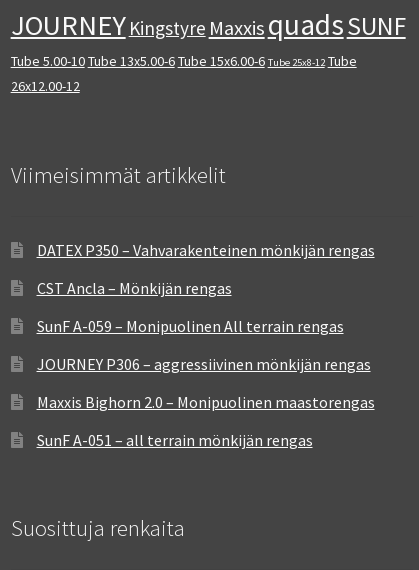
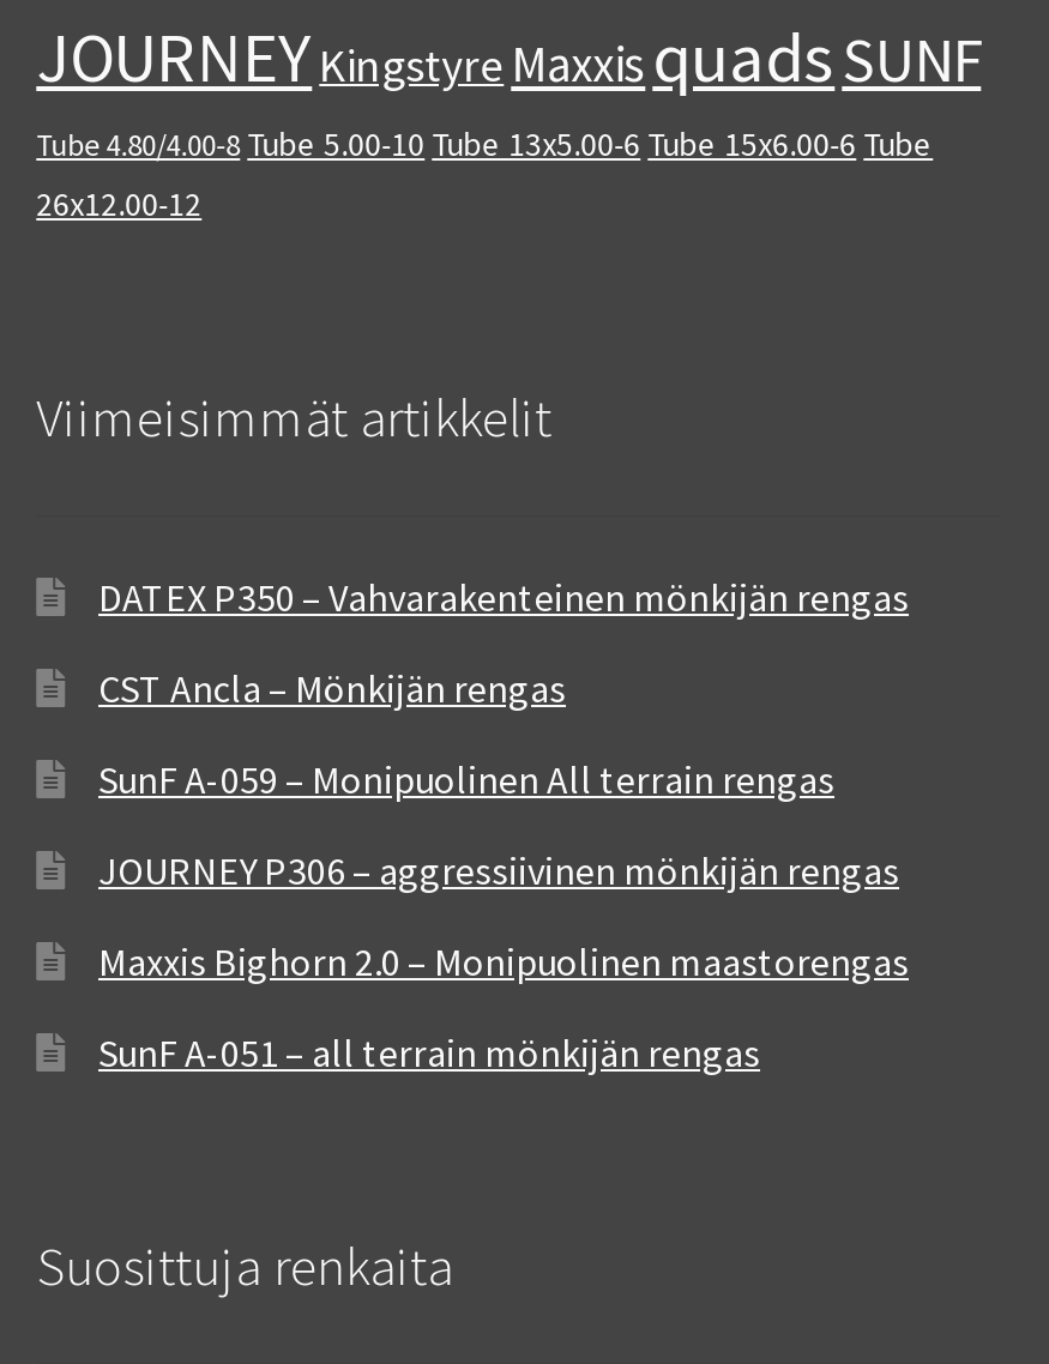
- Tube 5.00-10 Tube 13x5.00-6 Tube 15x6.00-6 Tube 25x8-12 Tube
+ Tube 4.80/4.00-8 Tube 5.00-10 Tube 13x5.00-6 Tube 15x6.00-6 Tube
